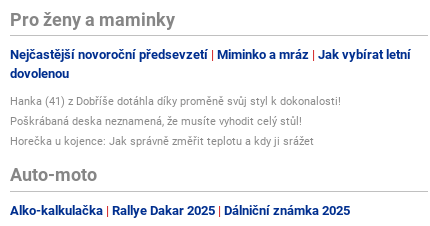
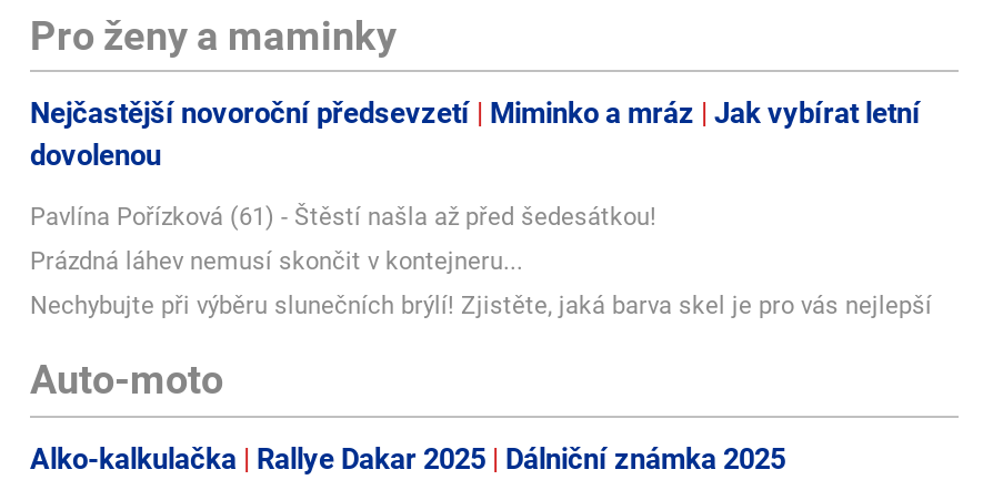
- Hanka (41) z Dobříše dotáhla díky proměně svůj styl k dokonalosti!
+ Pavlína Pořízková (61) - Štěstí našla až před šedesátkou!

- Poškrábaná deska neznamená, že musíte vyhodit celý stůl!
+ Prázdná láhev nemusí skončit v kontejneru...

- Horečka u kojence: Jak správně změřit teplotu a kdy ji srážet
+ Nechybujte při výběru slunečních brýlí! Zjistěte, jaká barva skel je pro vás nejlepší
